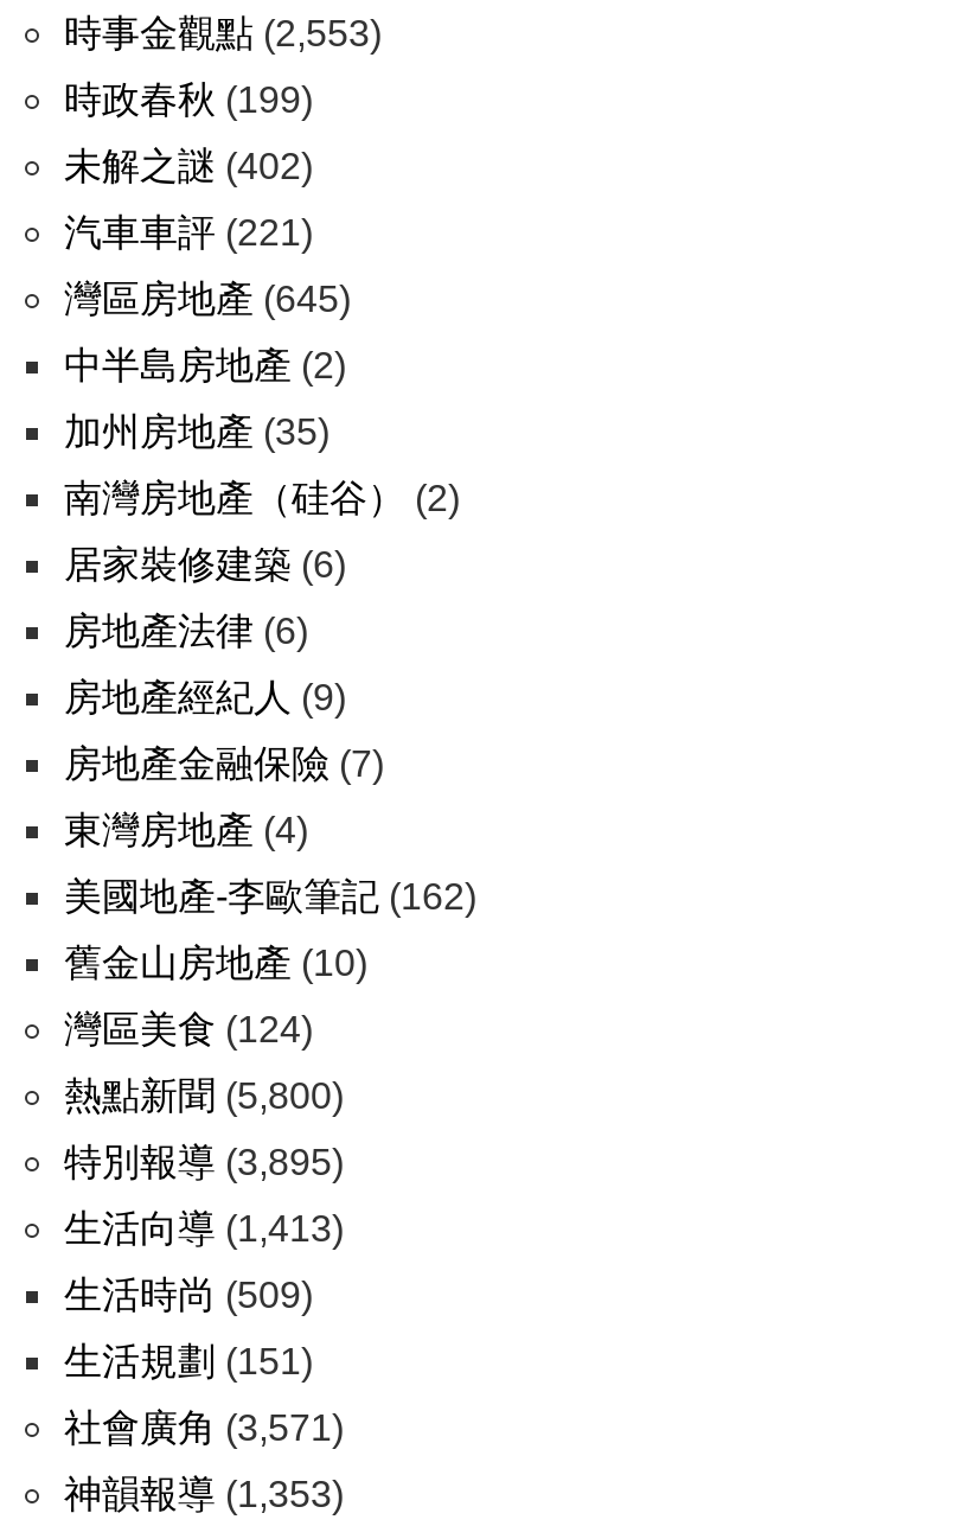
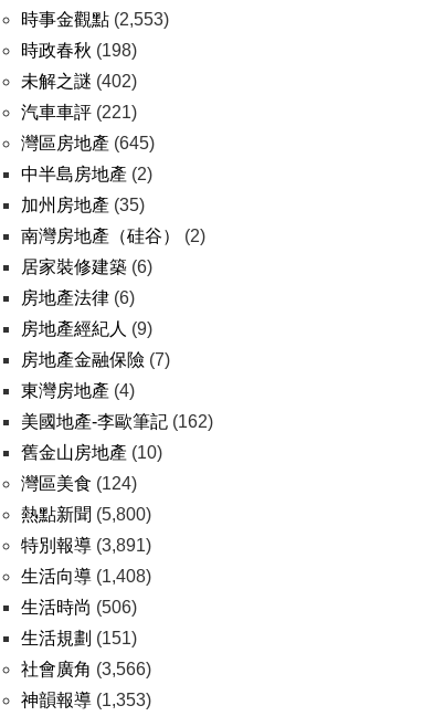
- 時政春秋(199)
+ 時政春秋(198)

- 特別報導(3,895)
+ 特別報導(3,891)

- 生活向導(1,413)
+ 生活向導(1,408)

- 生活時尚(509)
+ 生活時尚(506)

- 社會廣角(3,571)
+ 社會廣角(3,566)
